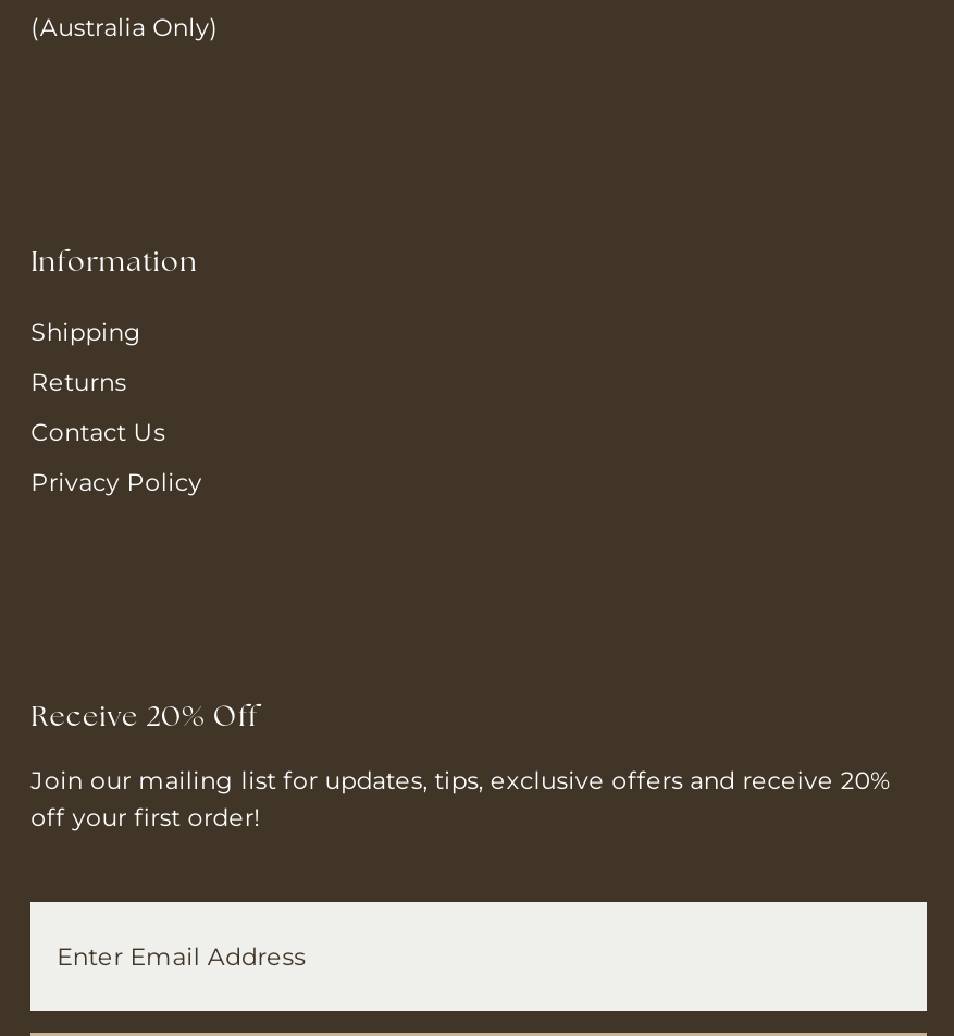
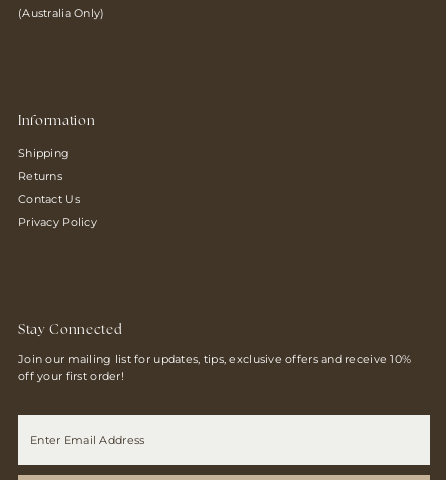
- Receive 20% Off
+ Stay Connected

- Join our mailing list for updates, tips, exclusive offers and receive 20%
+ Join our mailing list for updates, tips, exclusive offers and receive 10%
